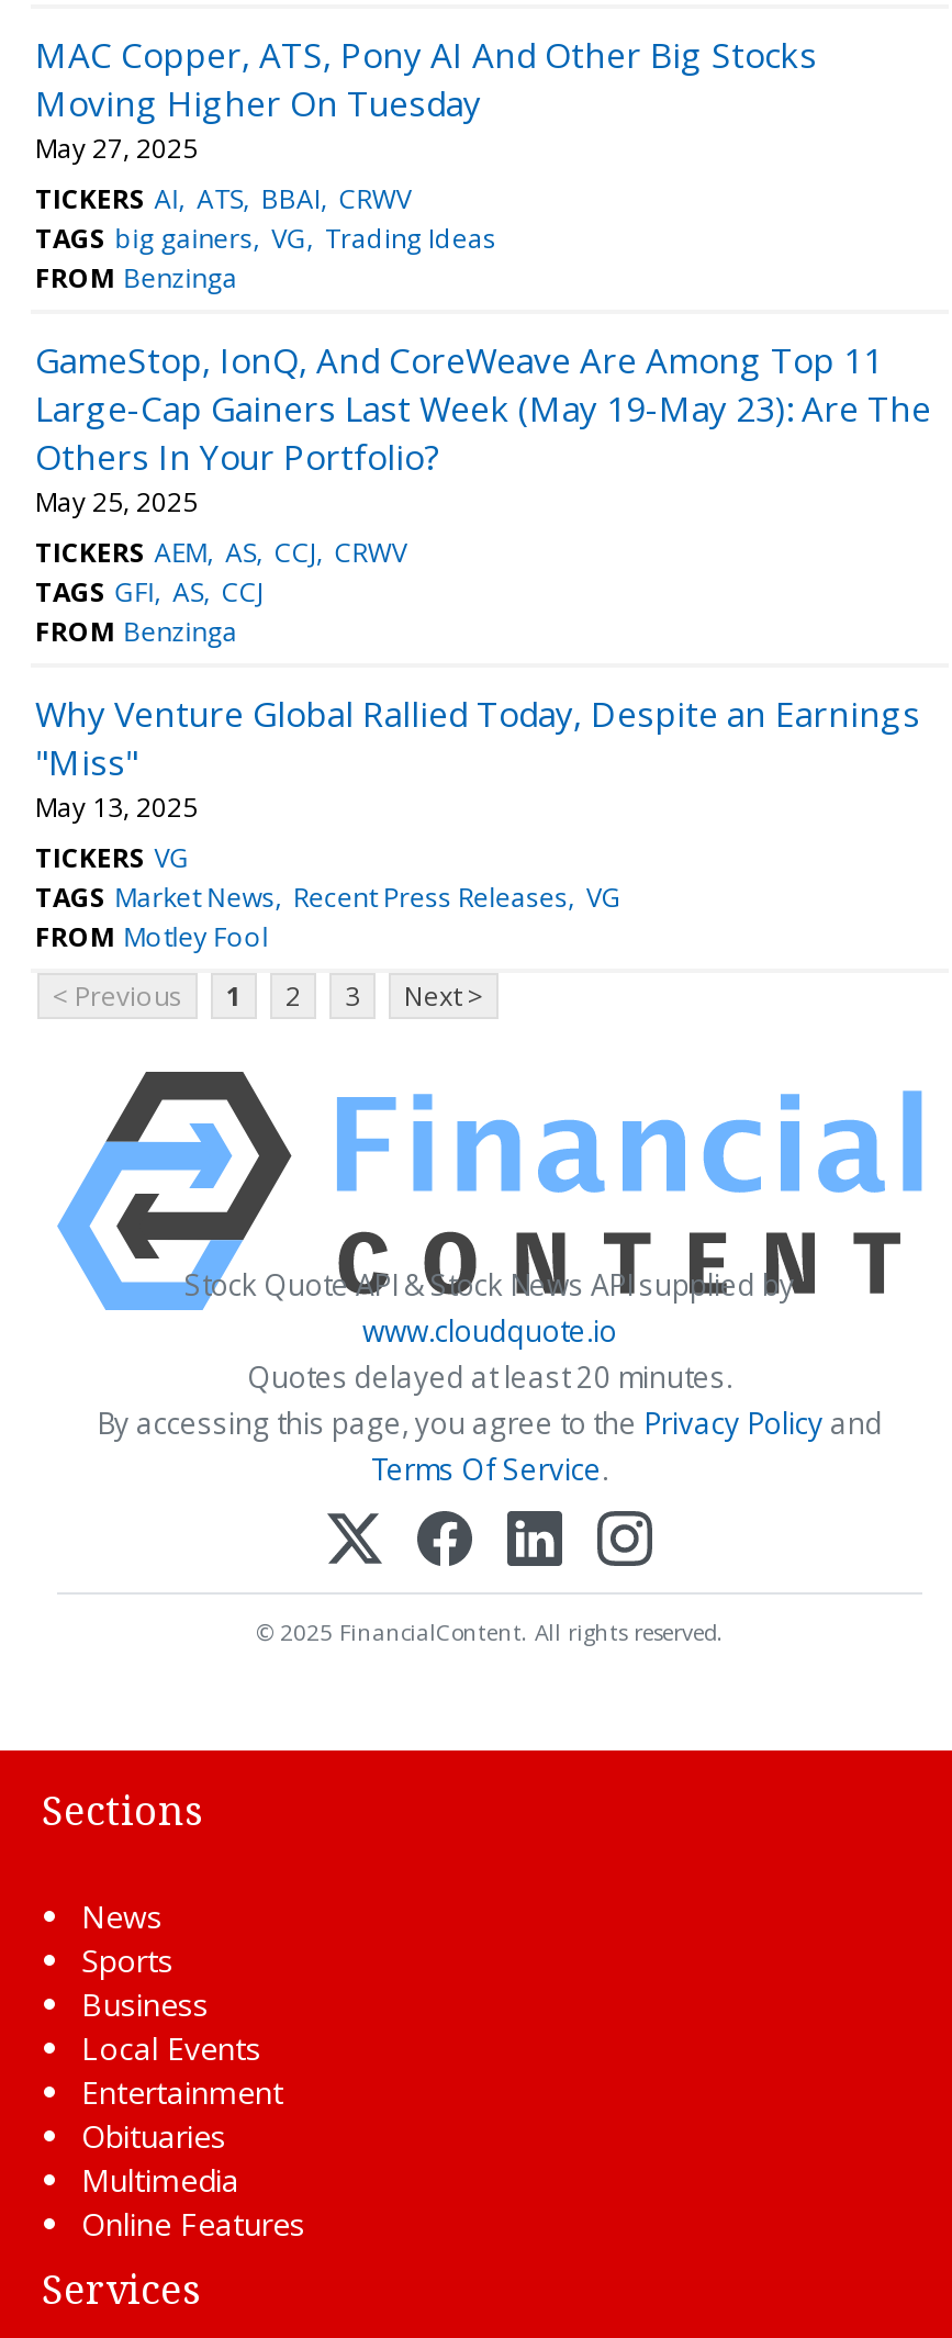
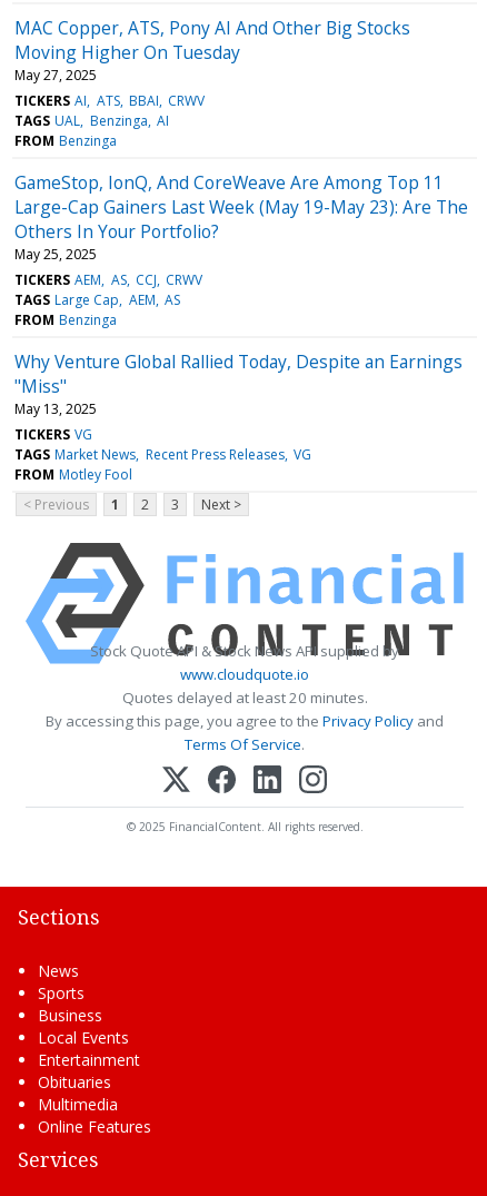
- TAGS big gainers VG Trading Ideas
+ TAGS UAL Benzinga AI

- TAGS GFI AS CCJ
+ TAGS Large Cap AEM AS
